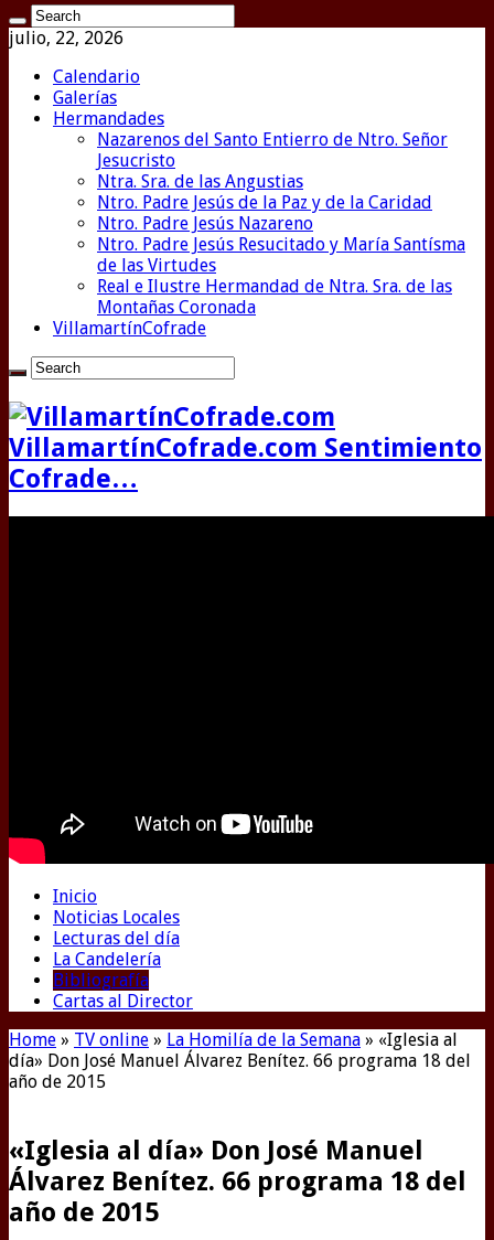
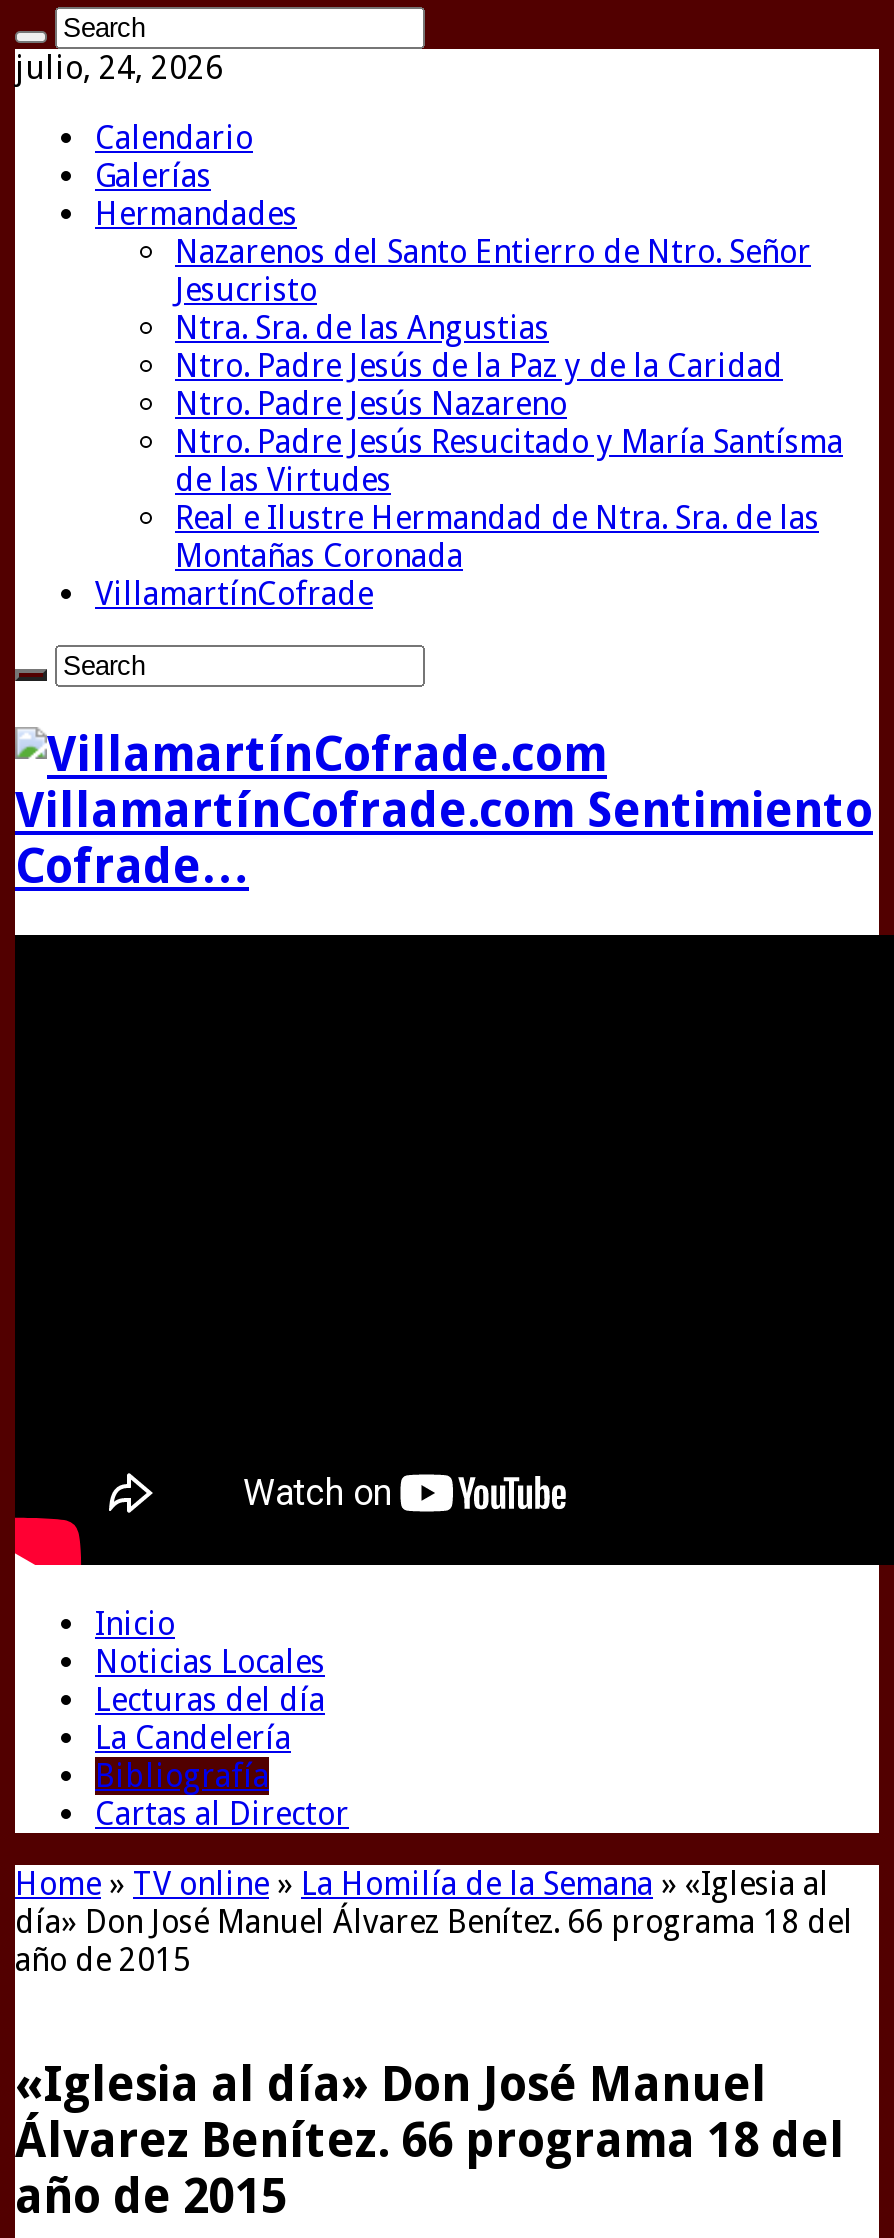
- julio, 22, 2026
+ julio, 24, 2026
